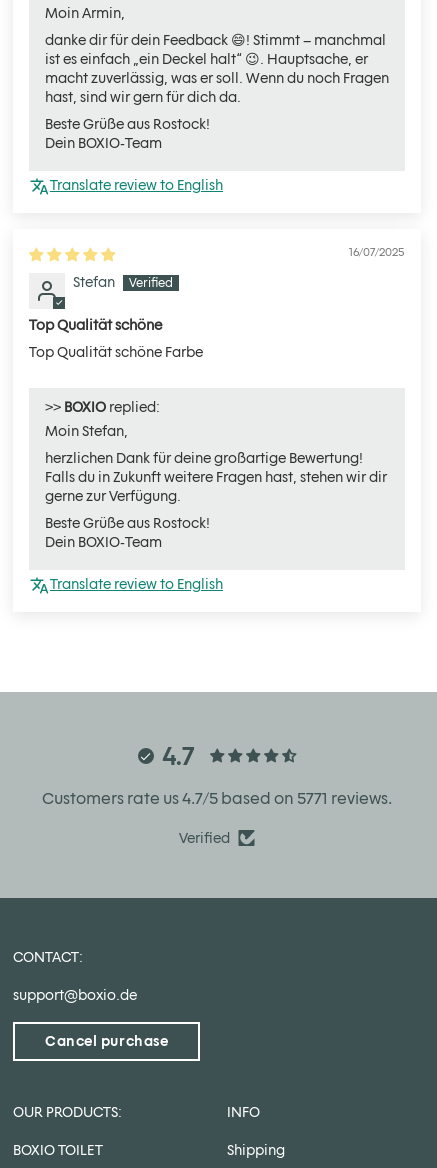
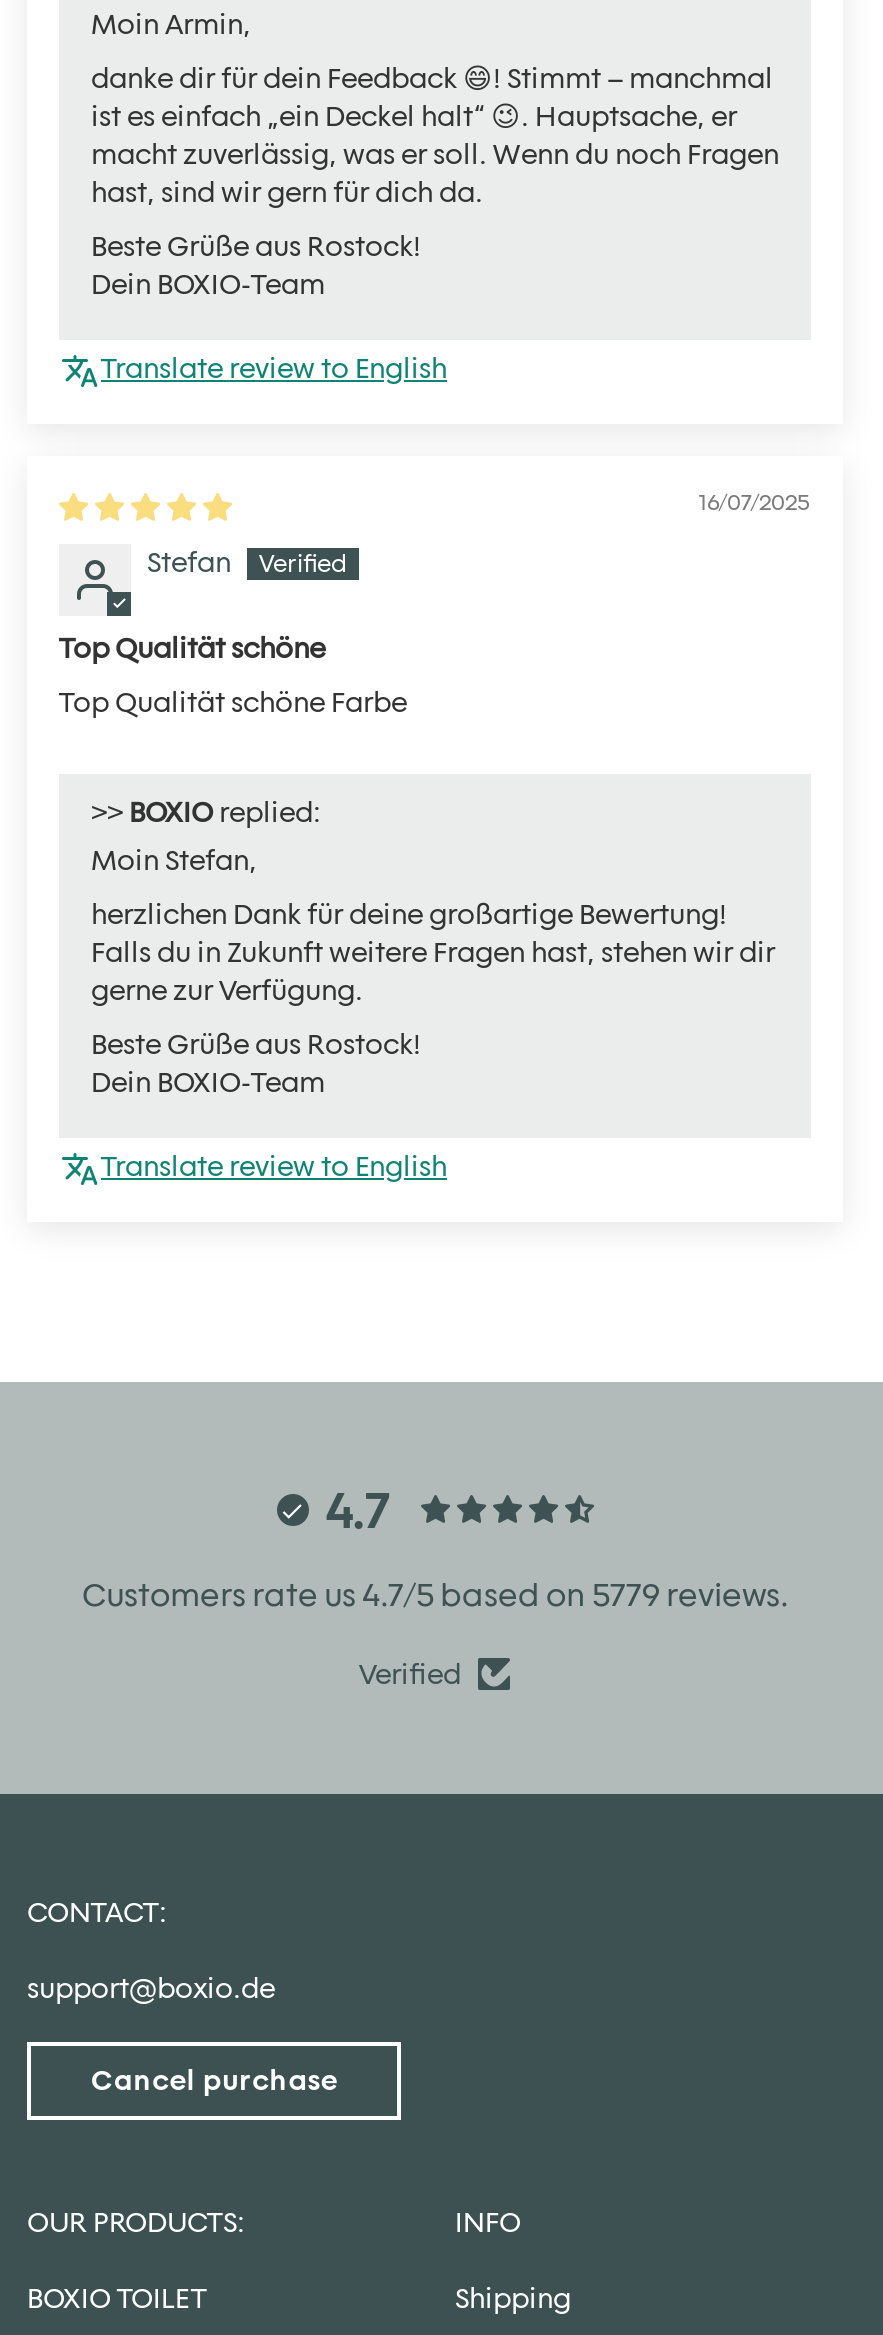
- Customers rate us 4.7/5 based on 5771 reviews.
+ Customers rate us 4.7/5 based on 5779 reviews.
